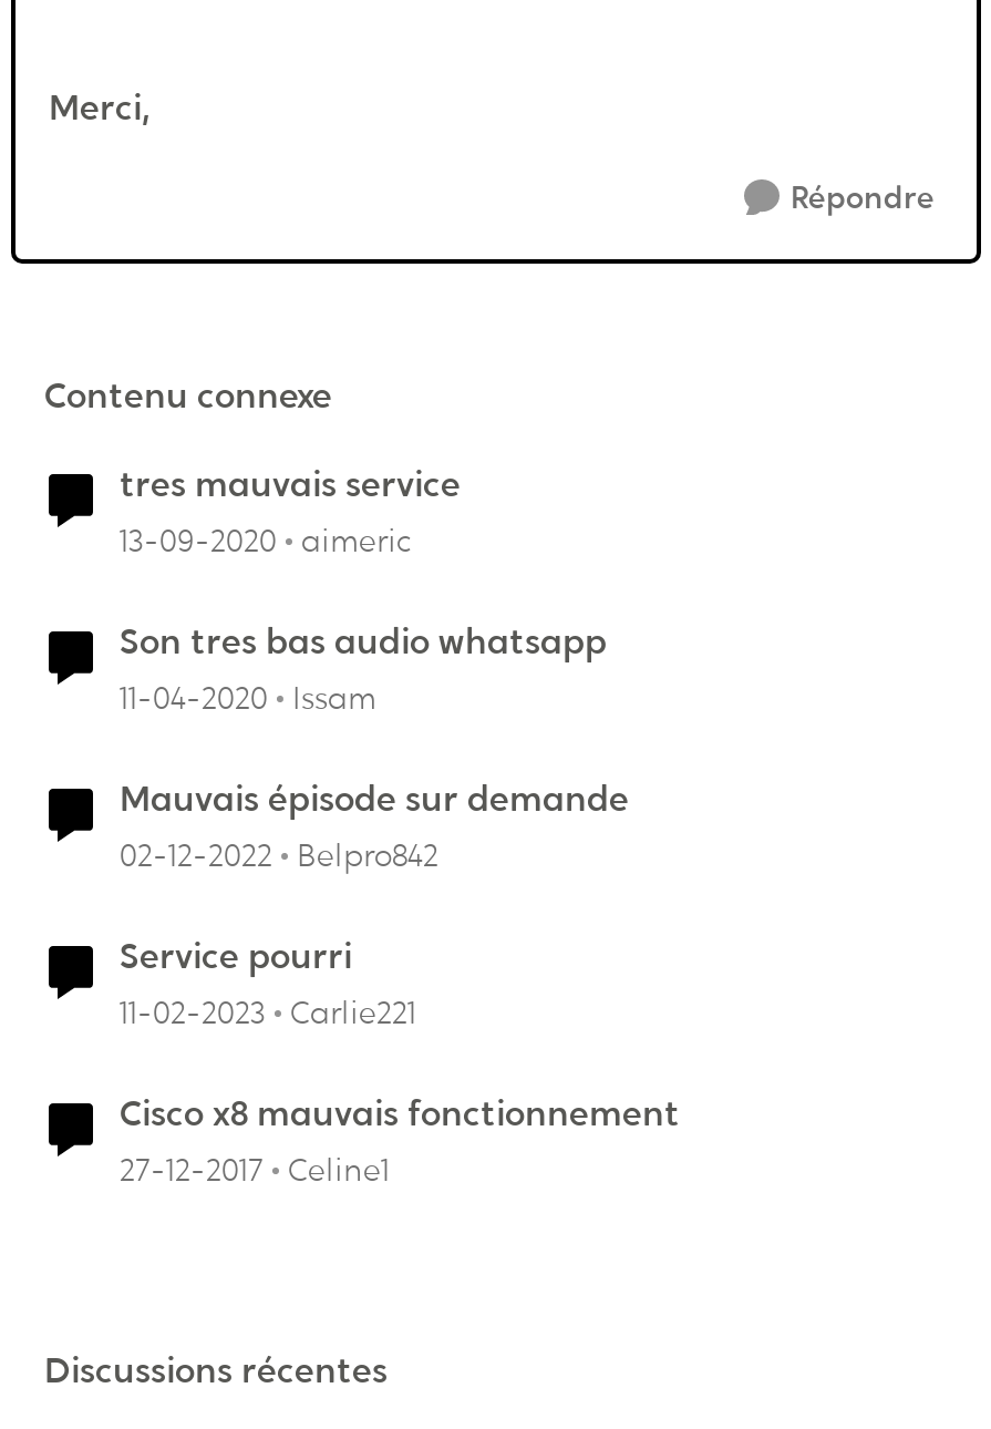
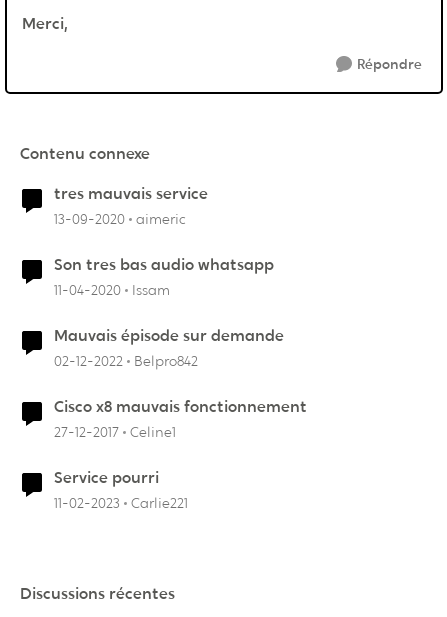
moved down: Service pourri | 11-02-2023 | Carlie221

moved up: Cisco x8 mauvais fonctionnement | 27-12-2017
